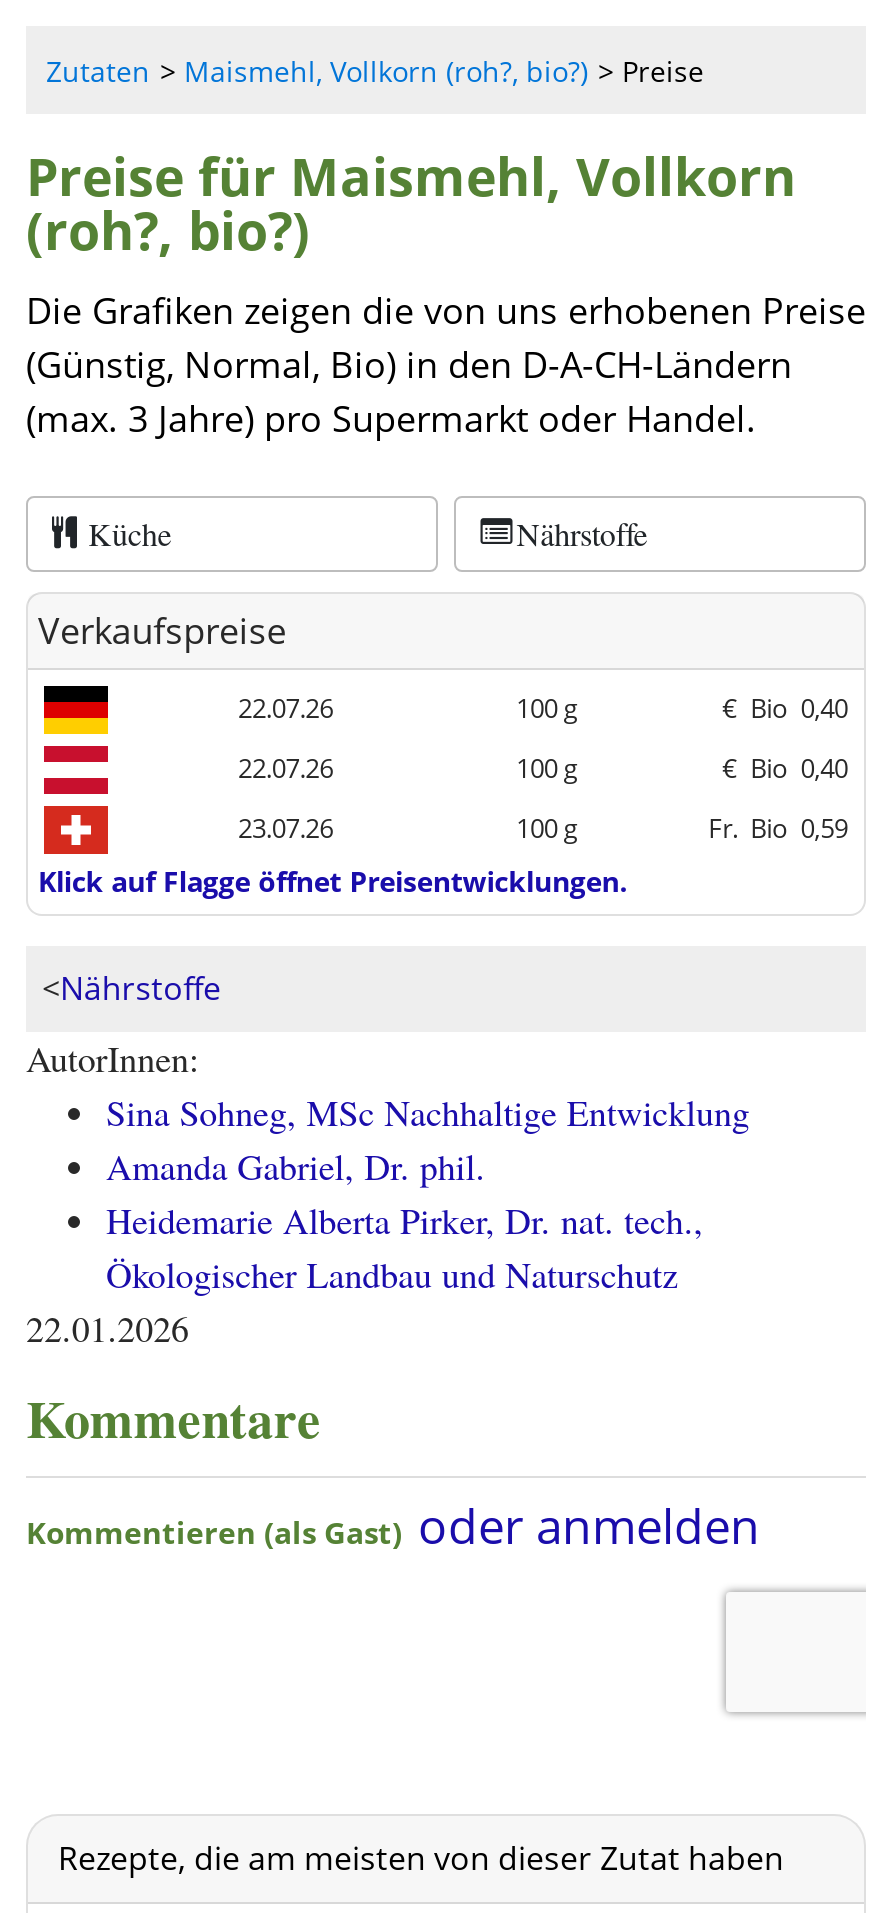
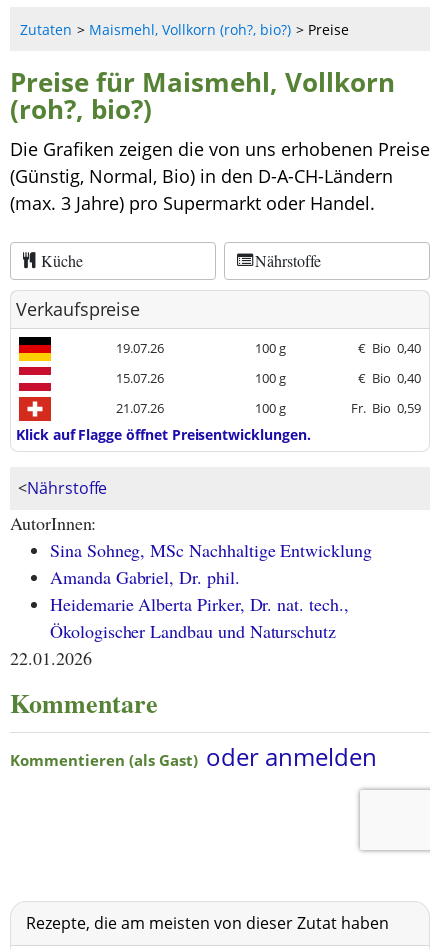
- 22.07.26
+ 19.07.26

- 22.07.26
+ 15.07.26

- 23.07.26
+ 21.07.26
